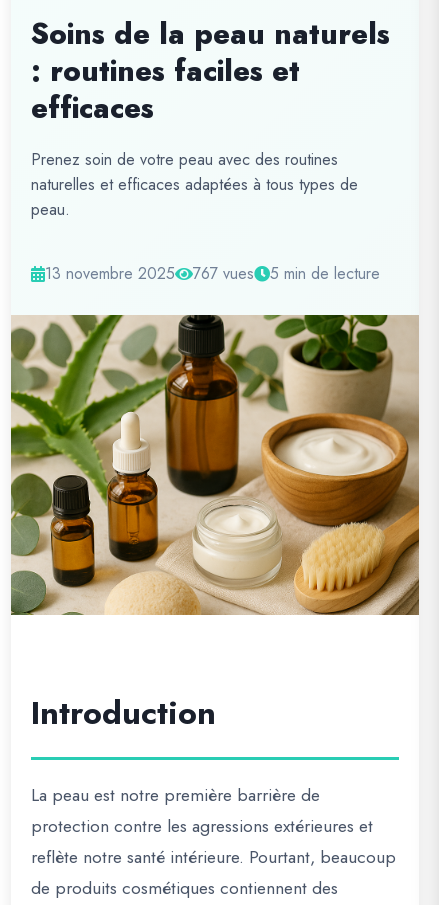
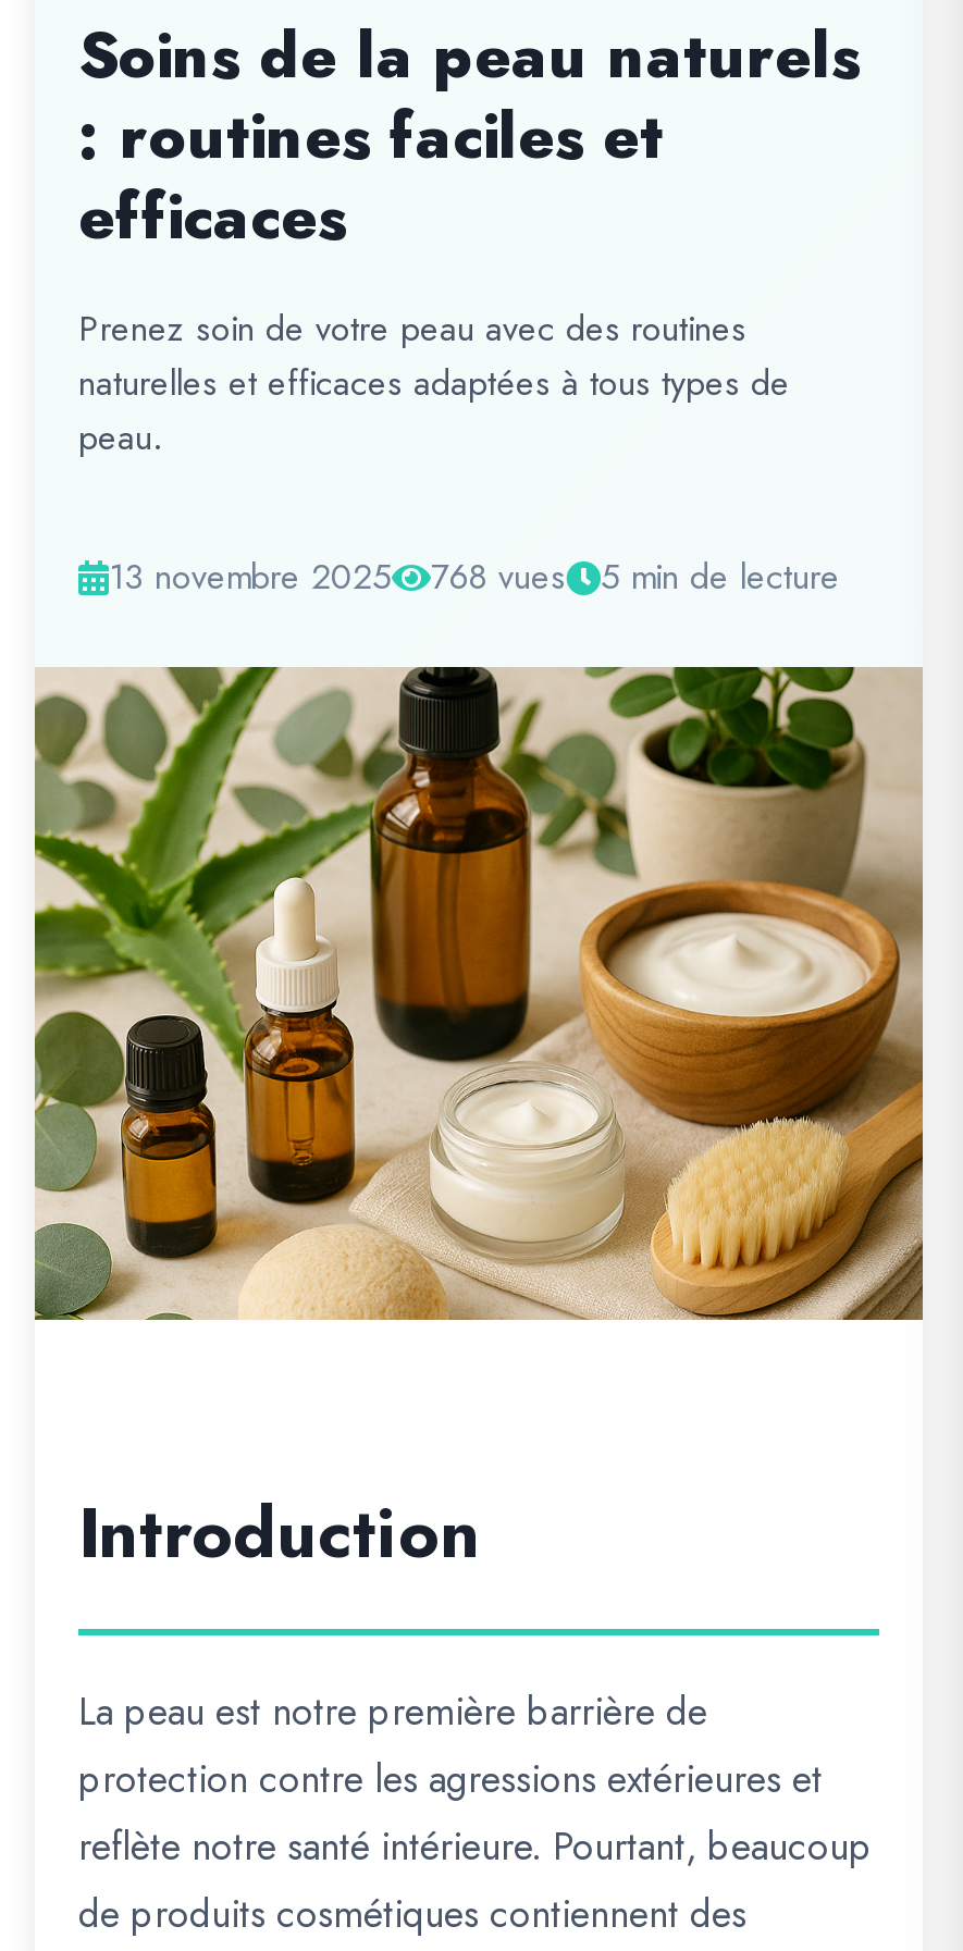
- 767 vues
+ 768 vues
